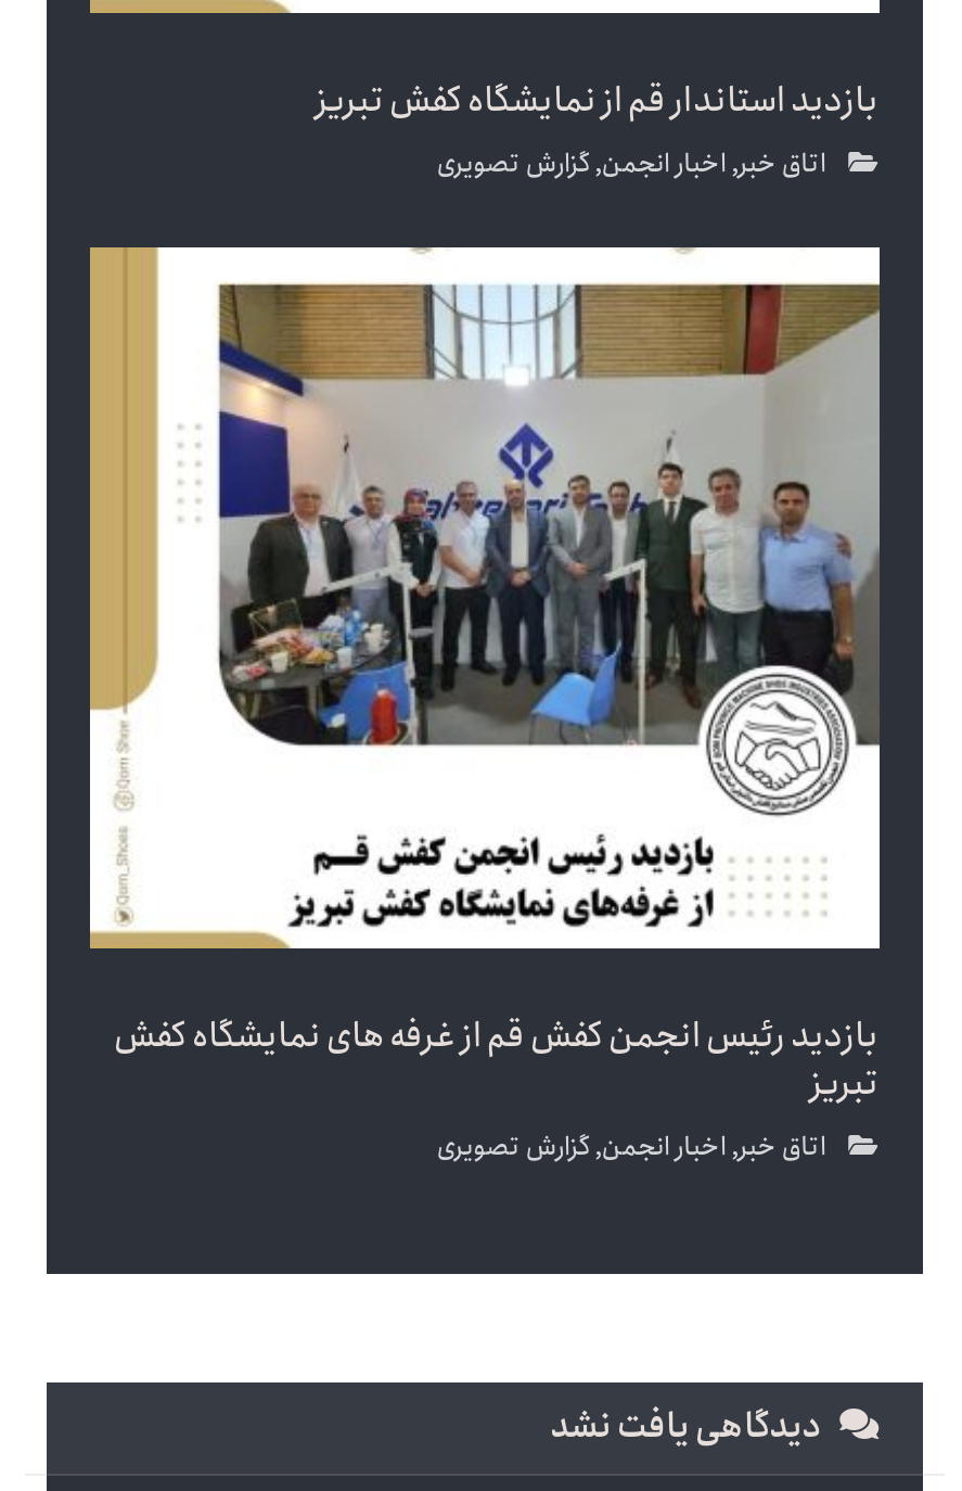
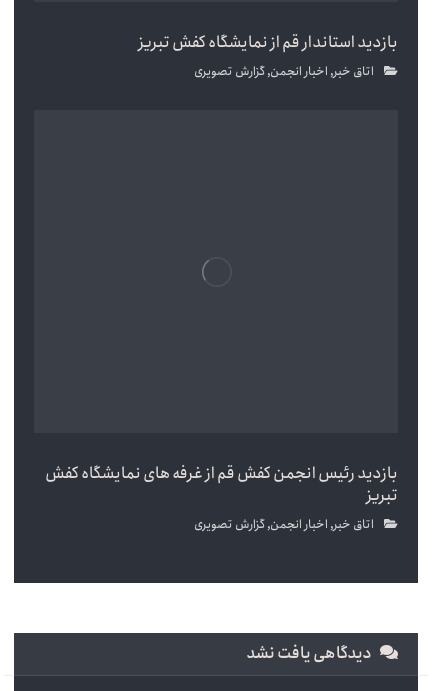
- [image]
